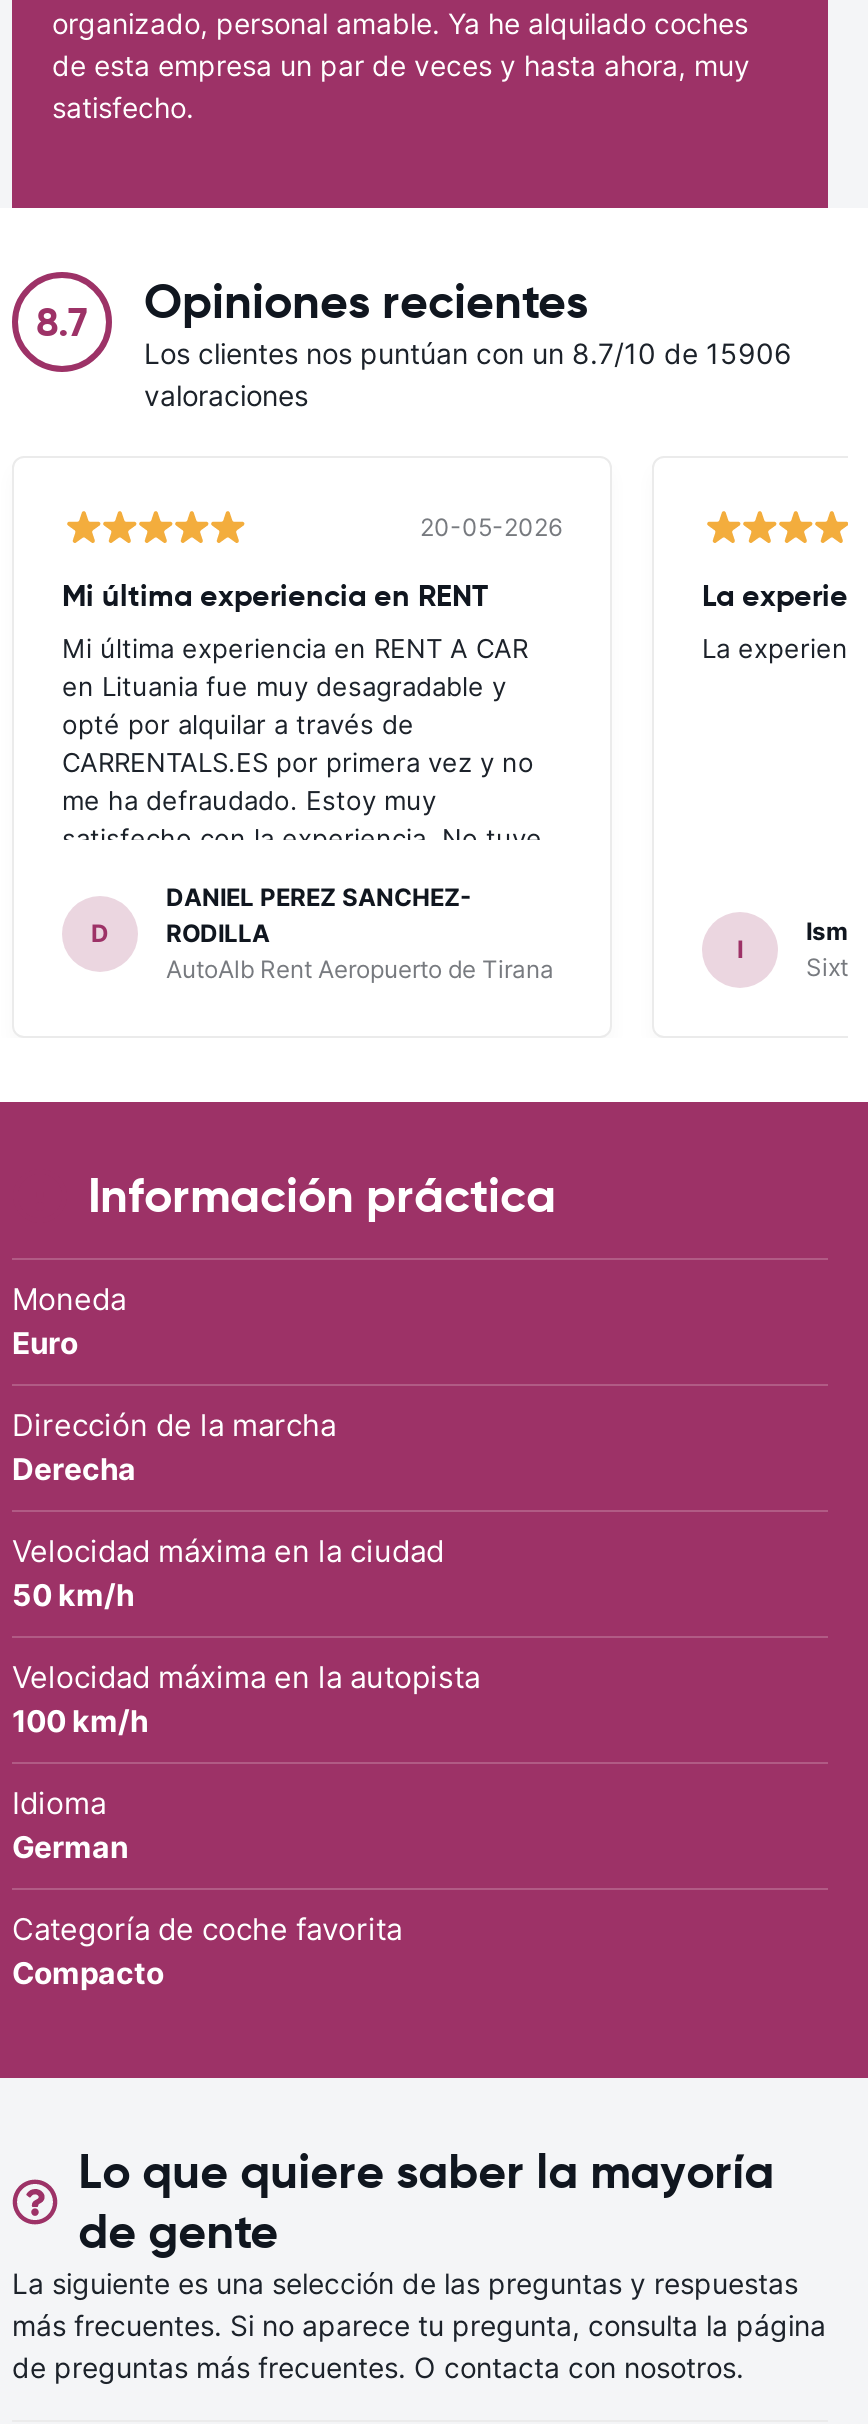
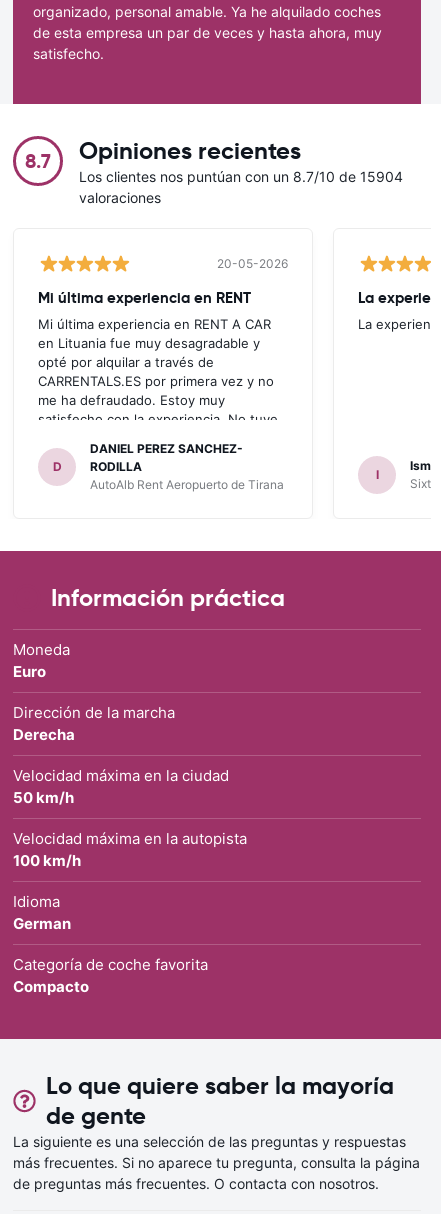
- Los clientes nos puntúan con un 8.7/10 de 15906
+ Los clientes nos puntúan con un 8.7/10 de 15904
